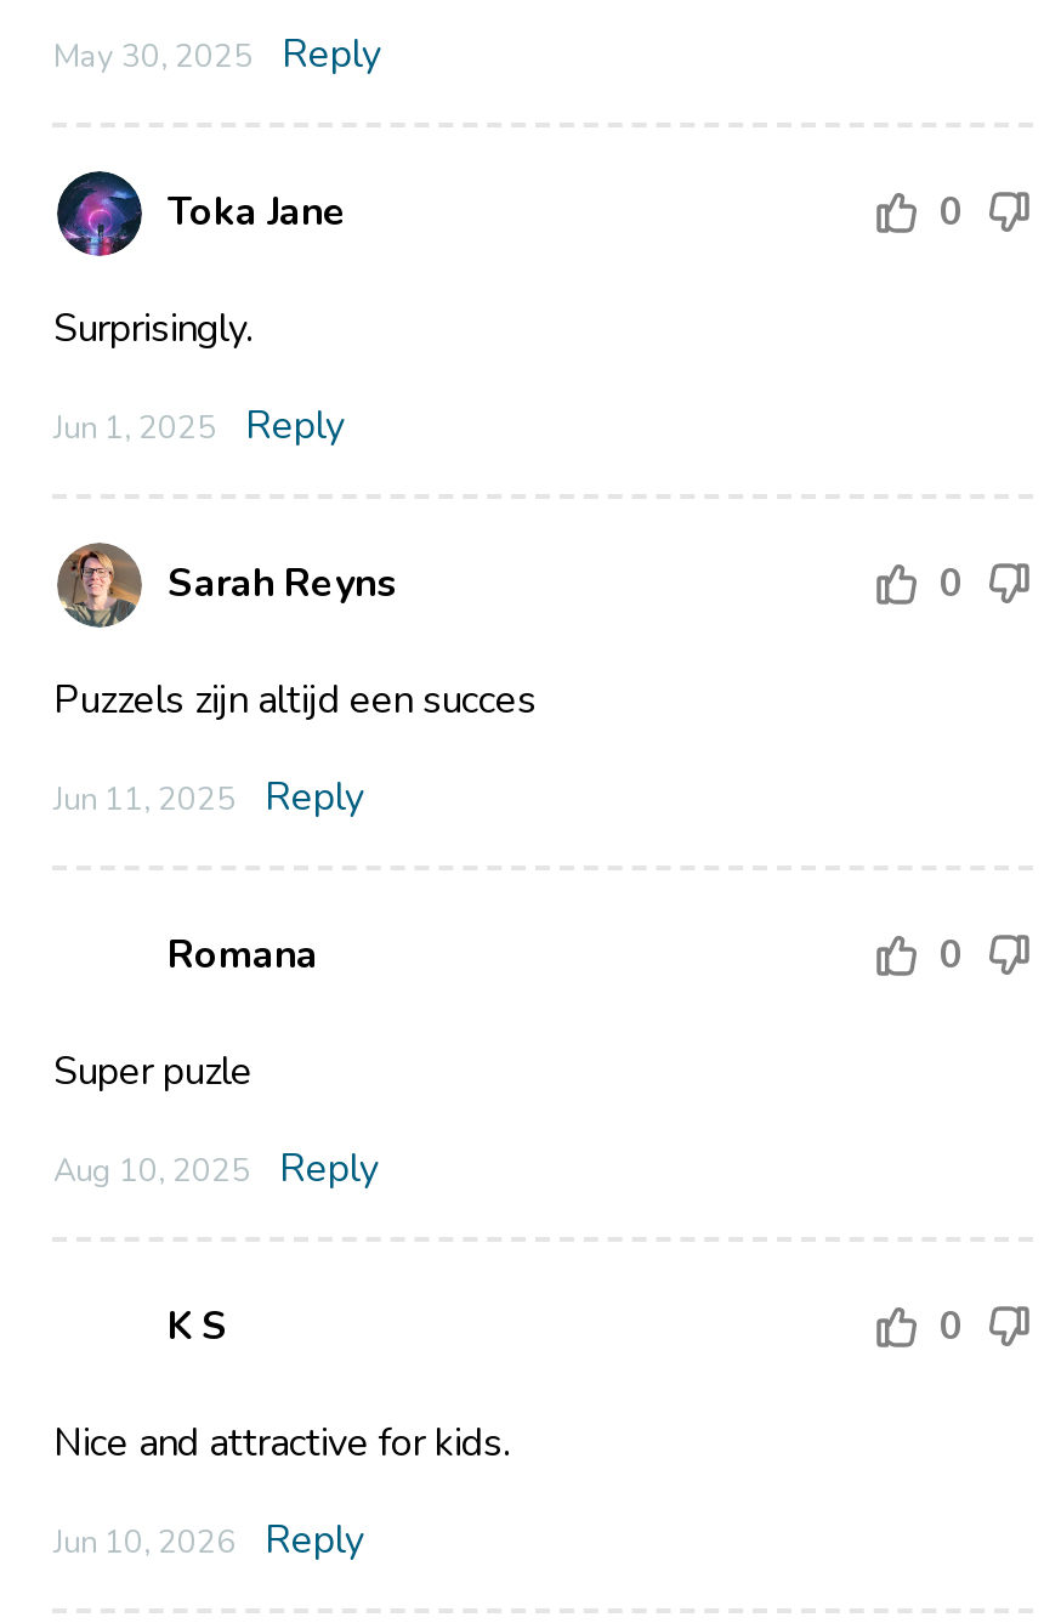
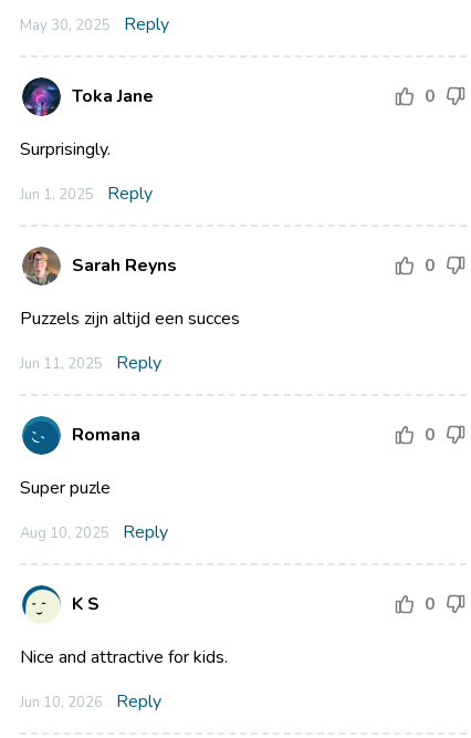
+ [image]

+ [image]
